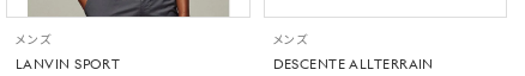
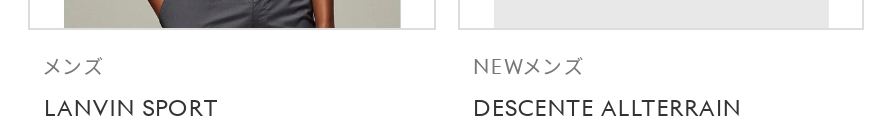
- メンズ
+ NEWメンズ
